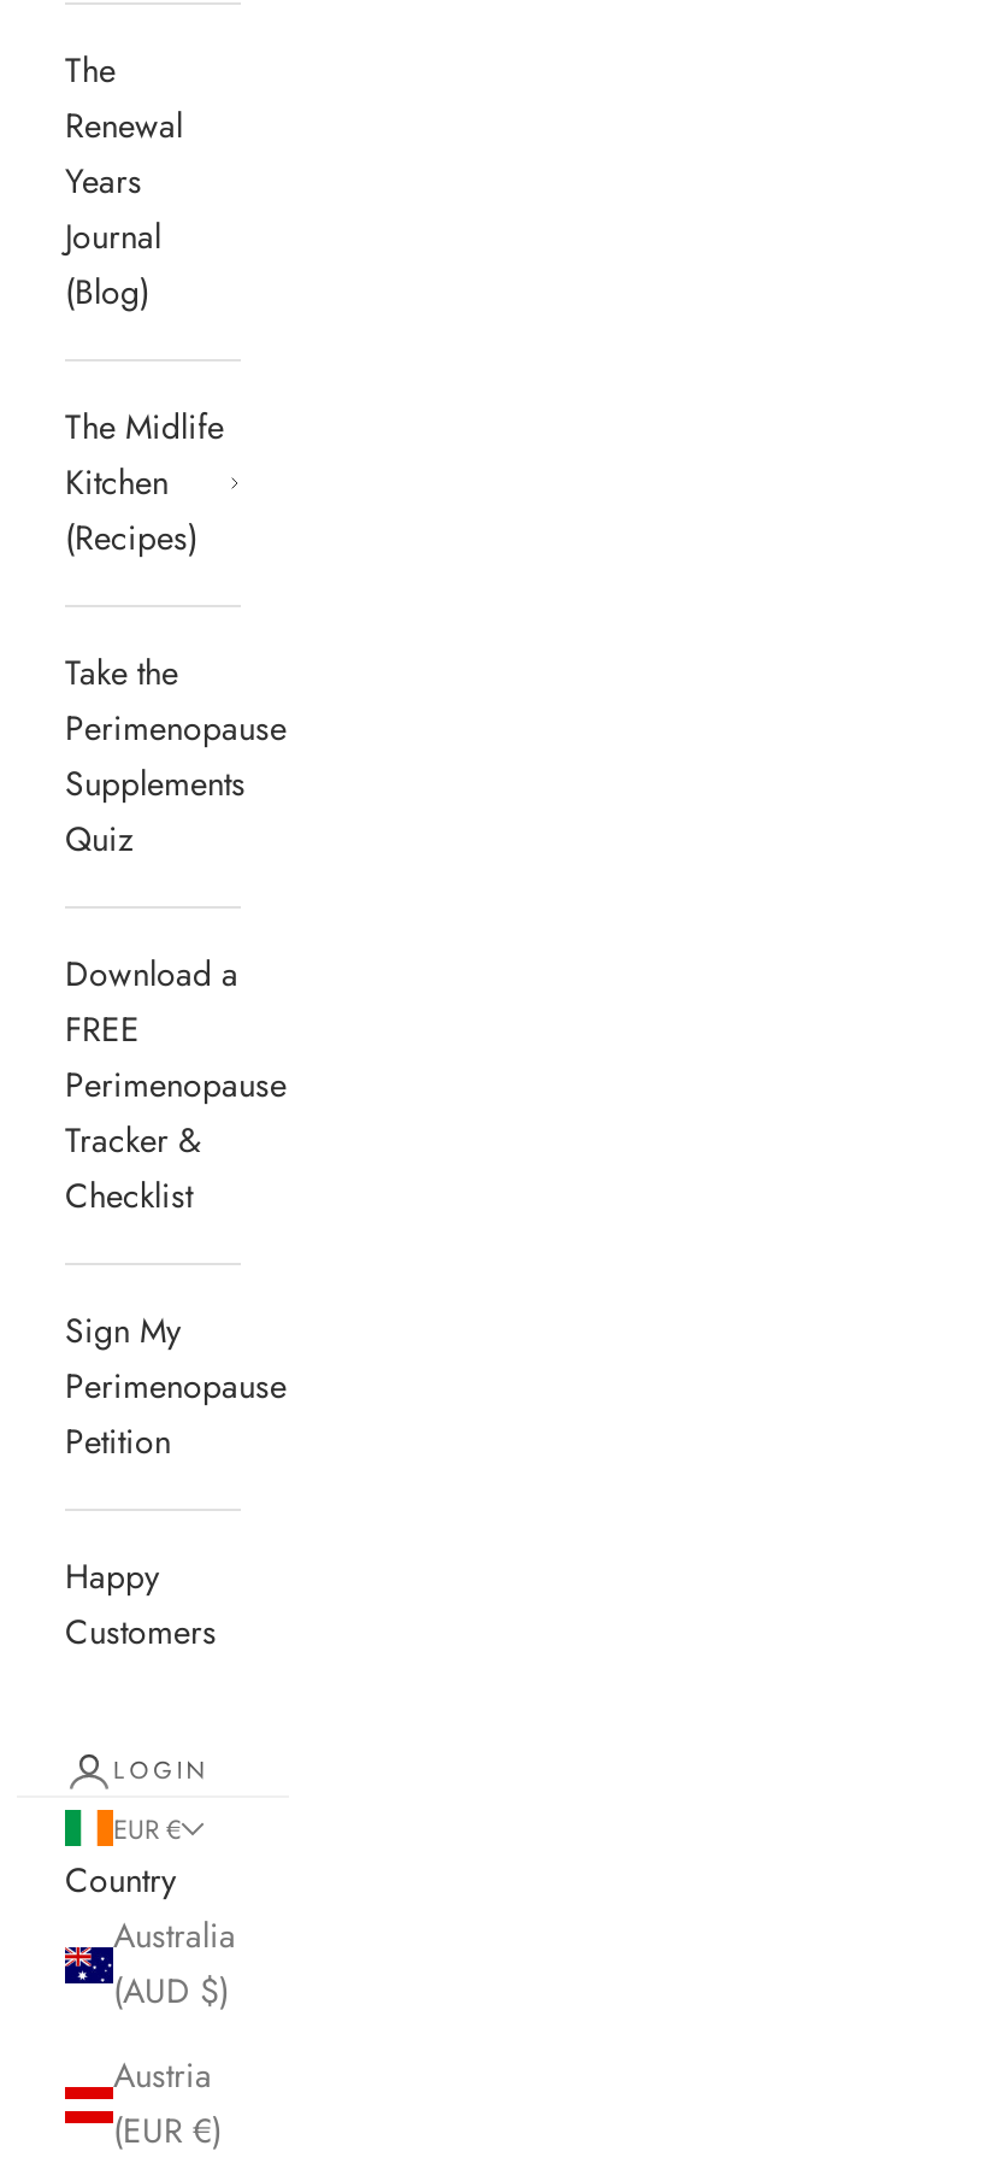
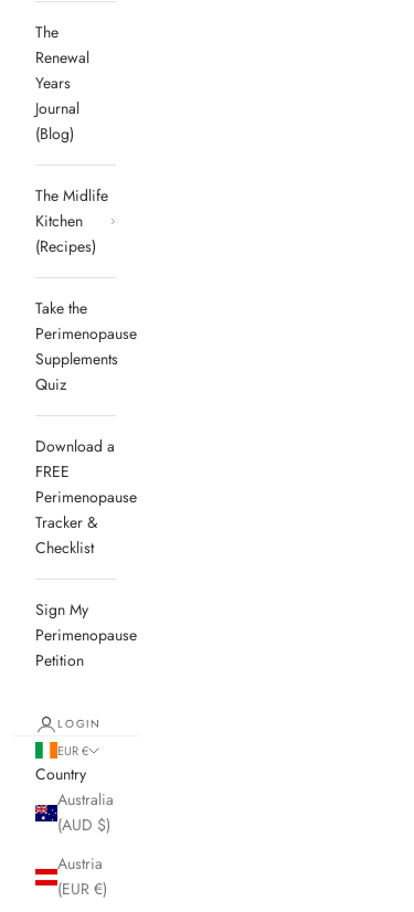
- Happy
- Customers
